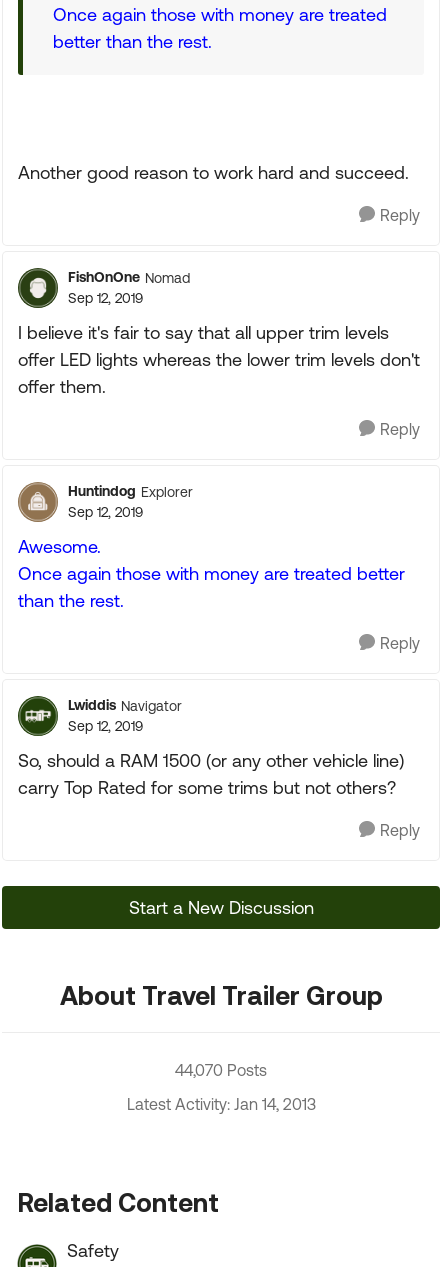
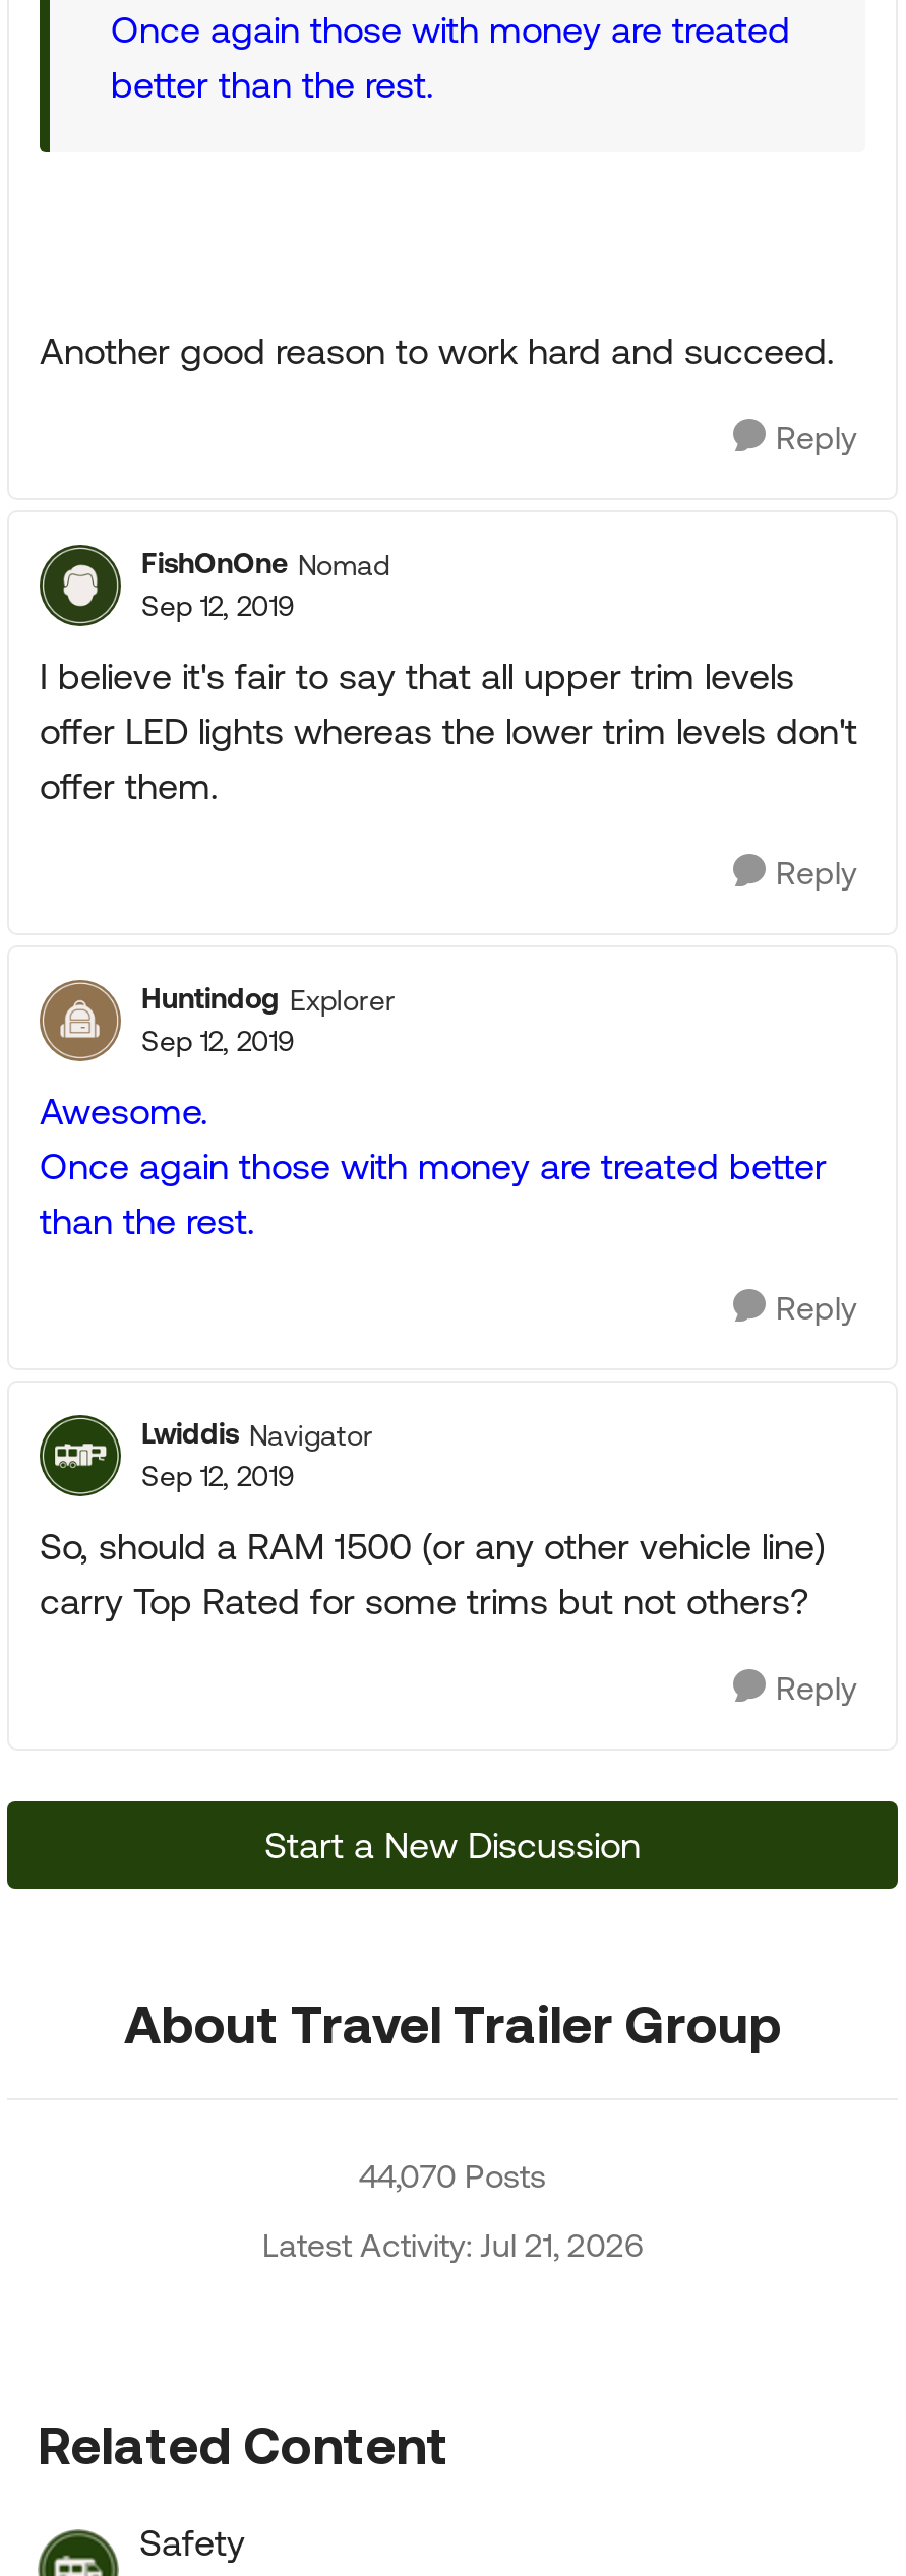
- Latest Activity: Jan 14, 2013
+ Latest Activity: Jul 21, 2026
